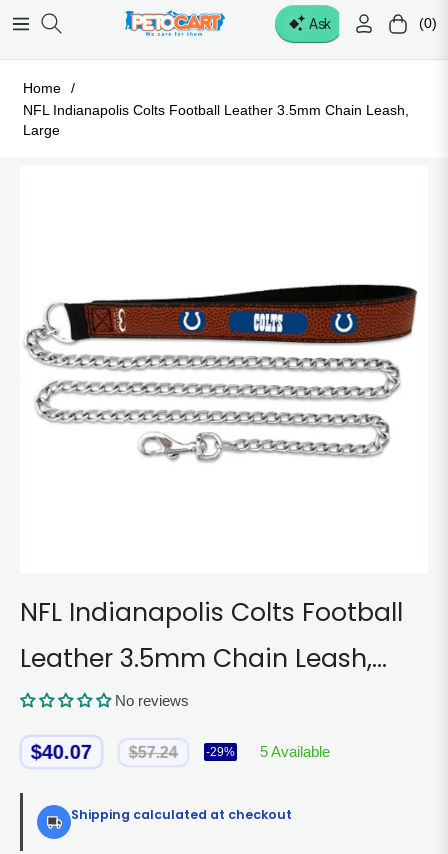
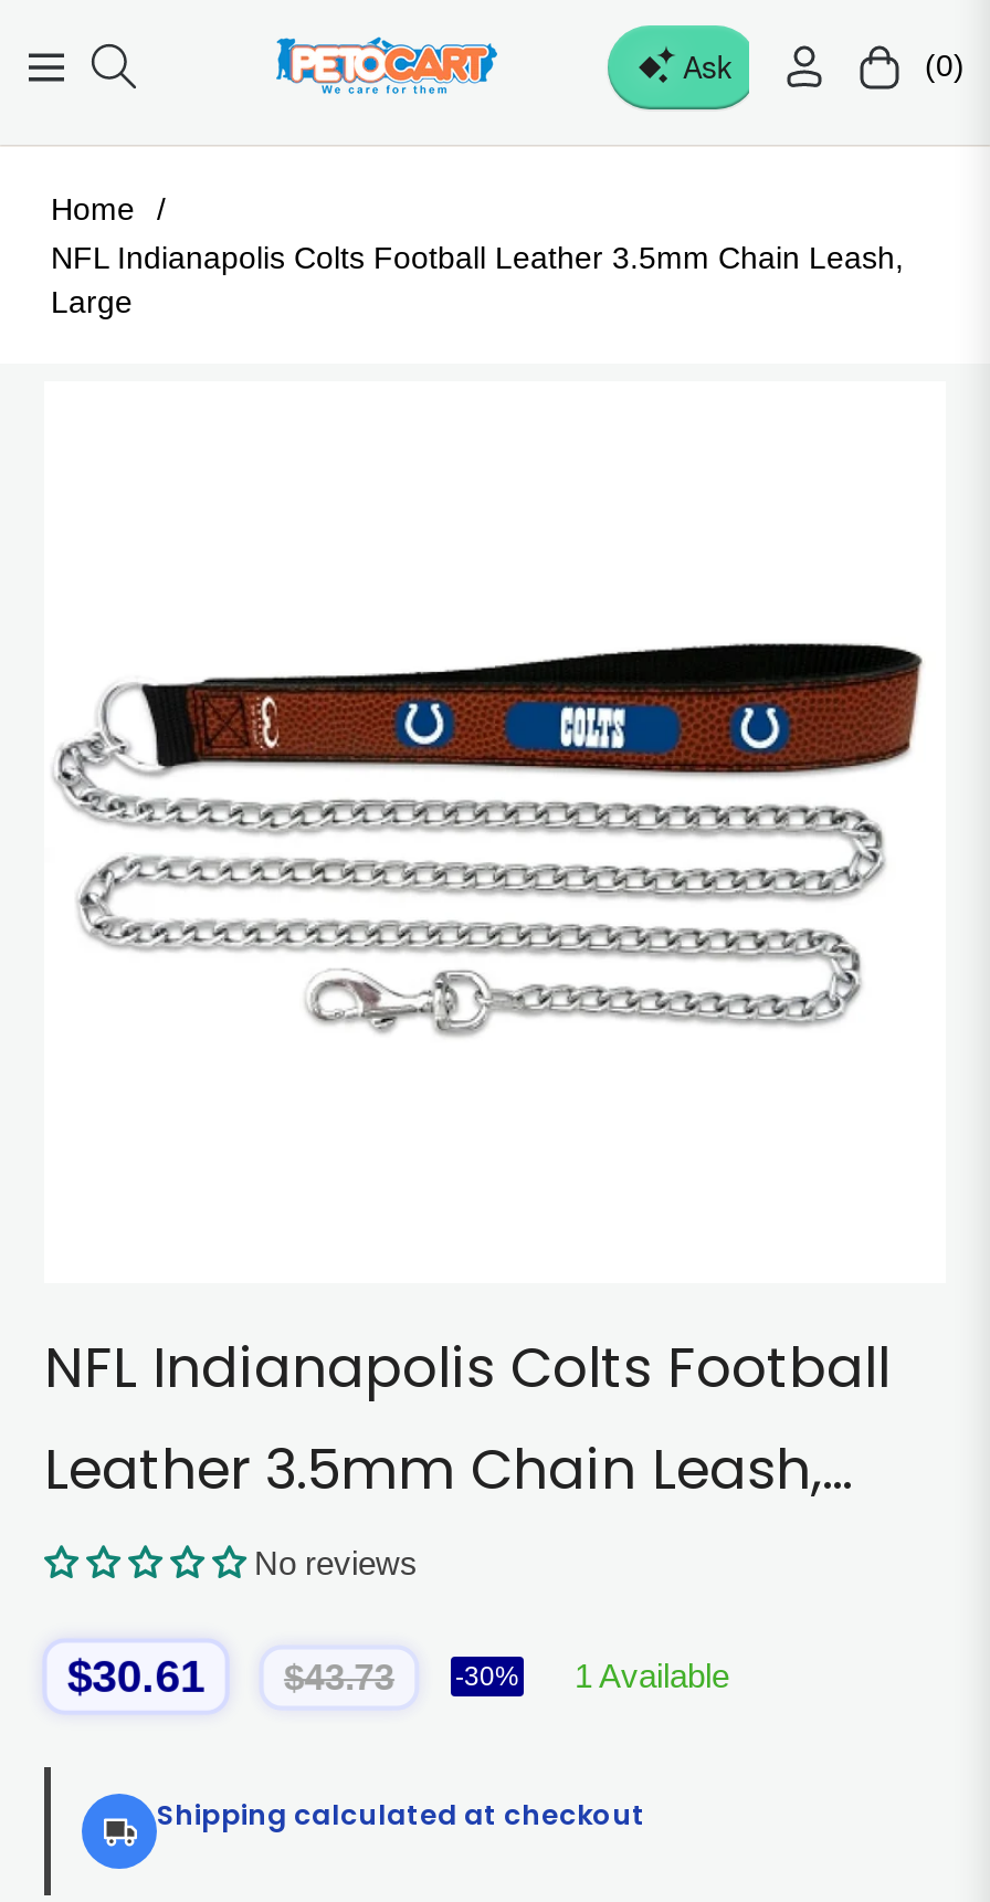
- $40.07
+ $30.61

- $57.24
+ $43.73

- -29%
+ -30%

- 5 Available
+ 1 Available
